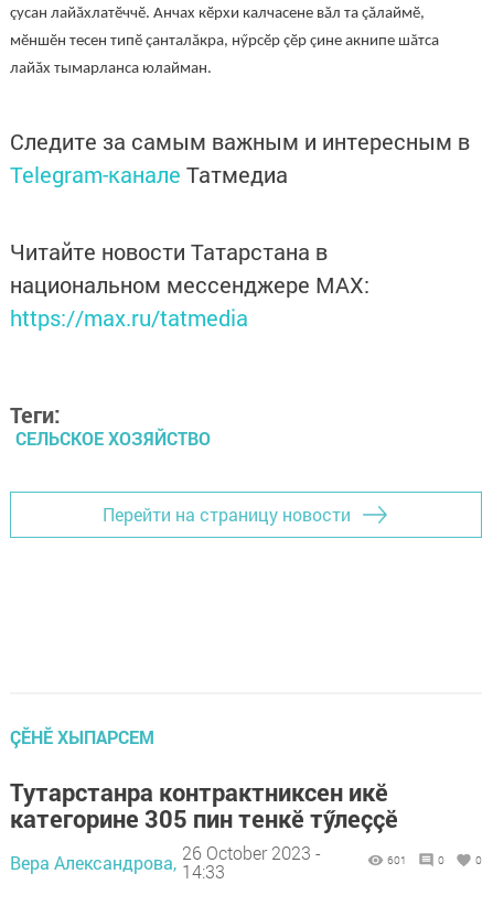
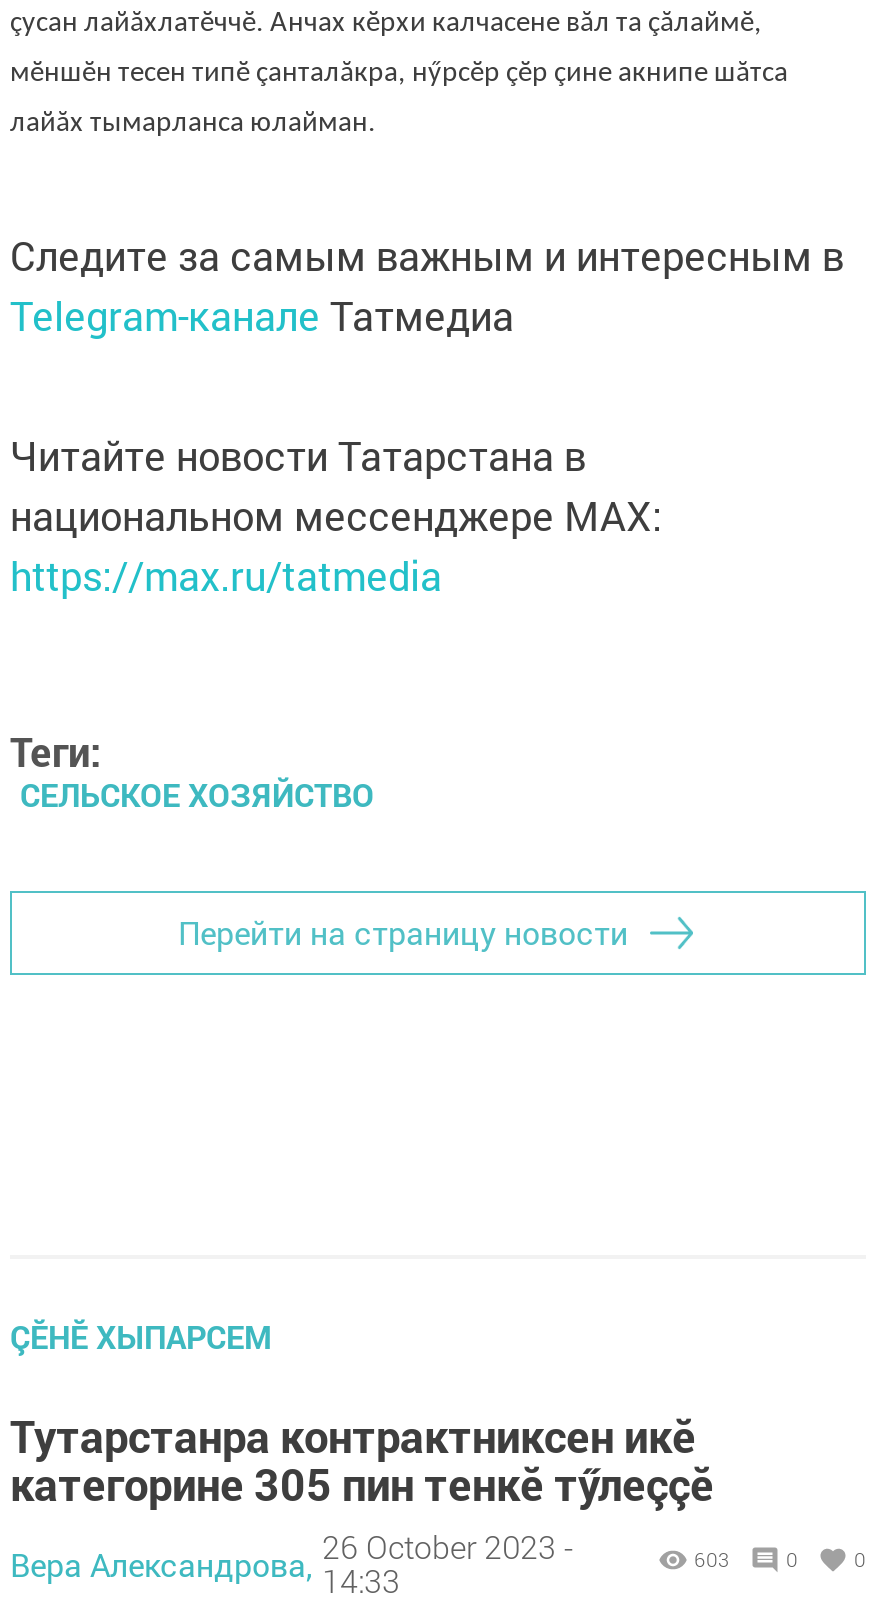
- 601
+ 603
